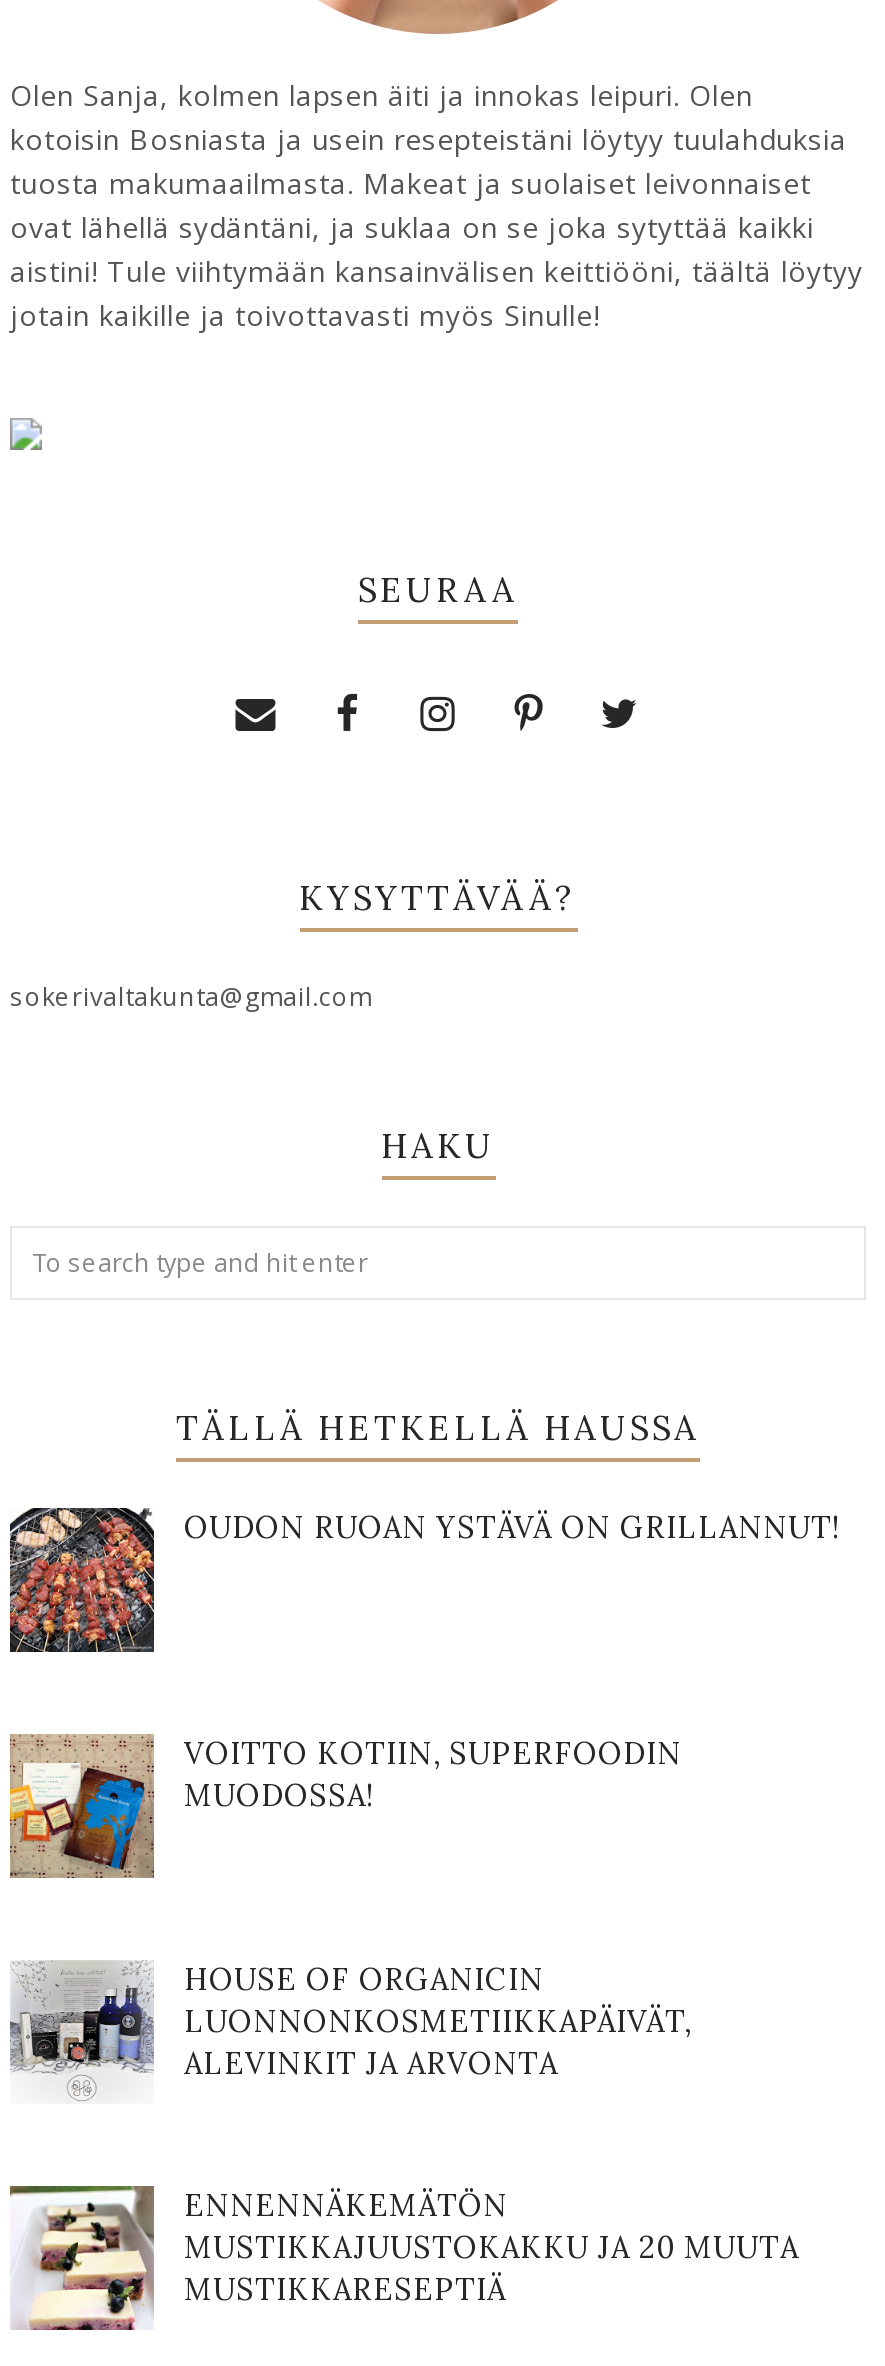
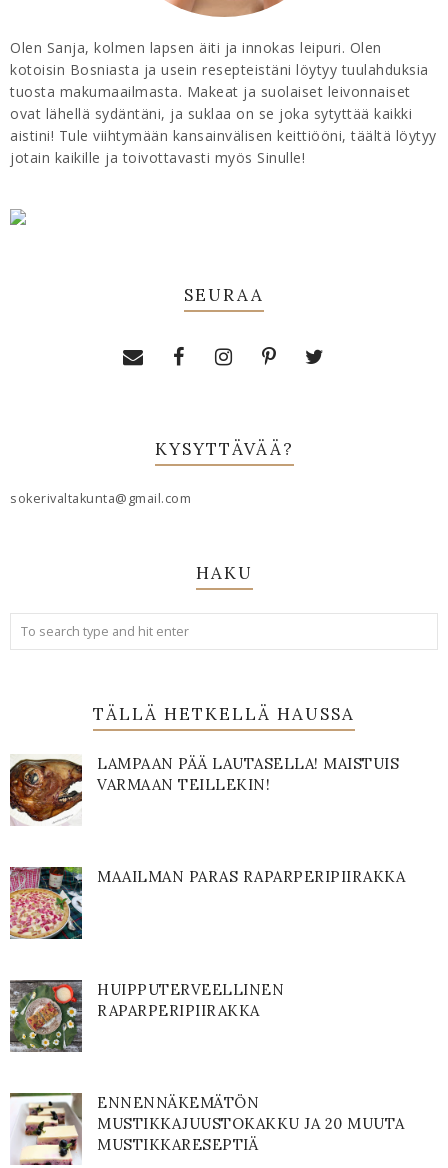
- [image]
- OUDON RUOAN YSTÄVÄ ON GRILLANNUT!
+ [image]
+ LAMPAAN PÄÄ LAUTASELLA! MAISTUIS
+ VARMAAN TEILLEKIN!

- [image]
- VOITTO KOTIIN, SUPERFOODIN
- MUODOSSA!
+ [image]
+ MAAILMAN PARAS RAPARPERIPIIRAKKA

- [image]
- HOUSE OF ORGANICIN
- LUONNONKOSMETIIKKAPÄIVÄT,
- ALEVINKIT JA ARVONTA
+ [image]
+ HUIPPUTERVEELLINEN
+ RAPARPERIPIIRAKKA
